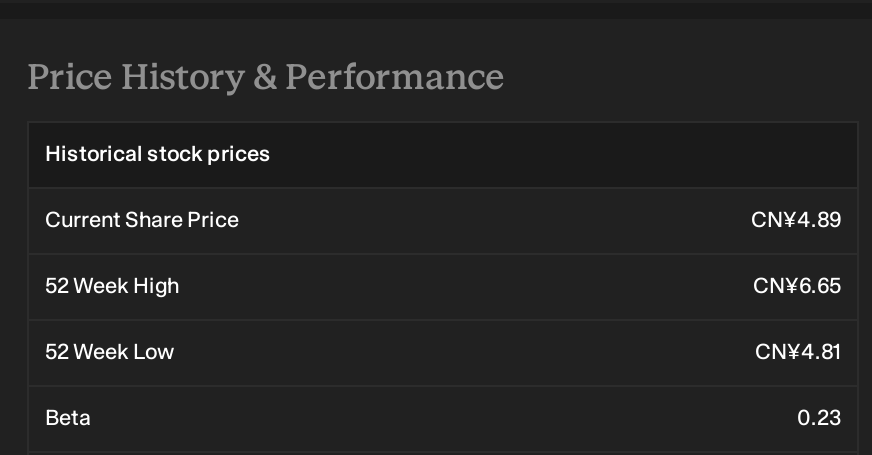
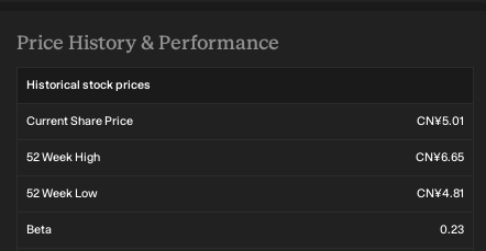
- CN¥4.89
+ CN¥5.01
